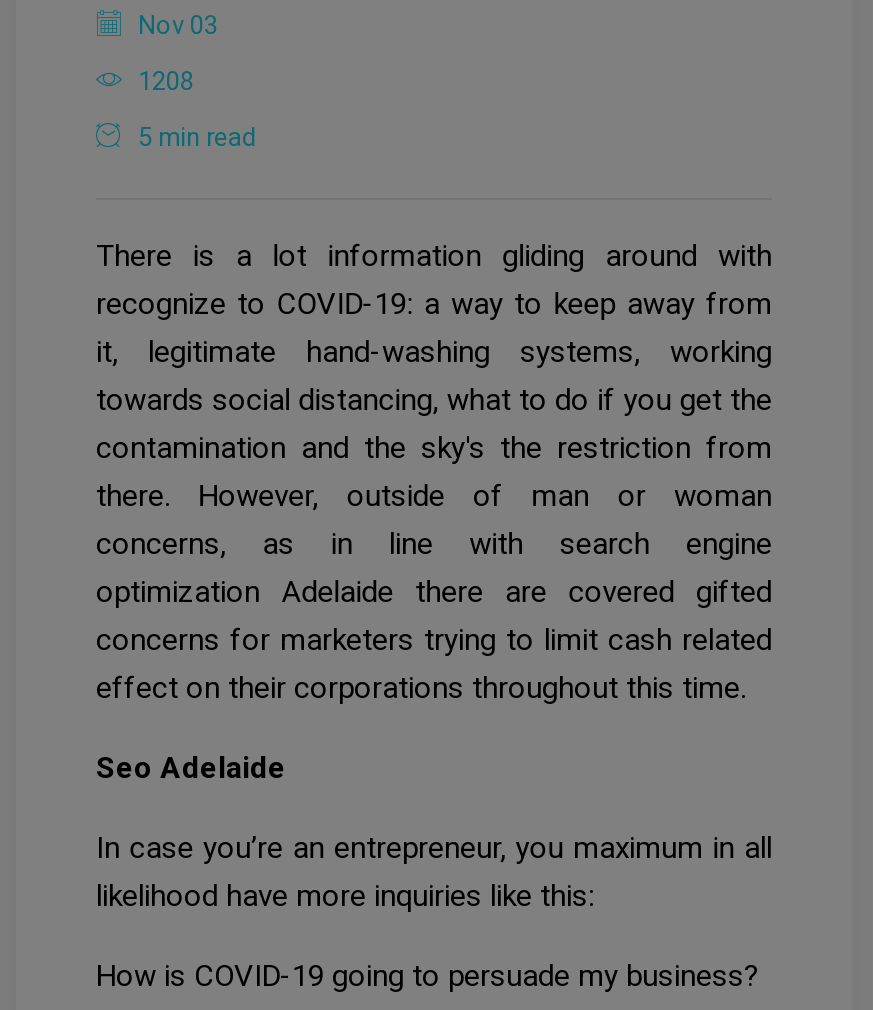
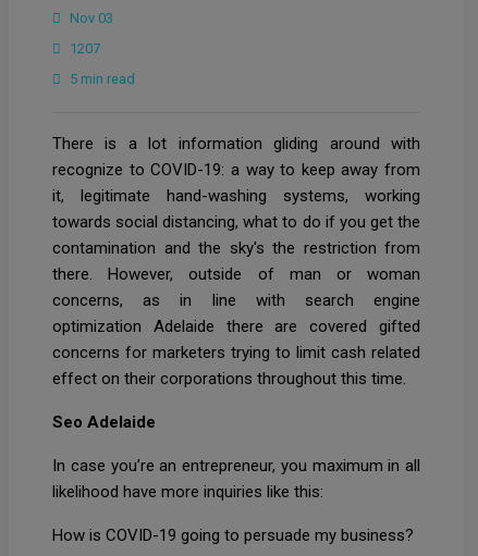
- 1208
+ 1207
